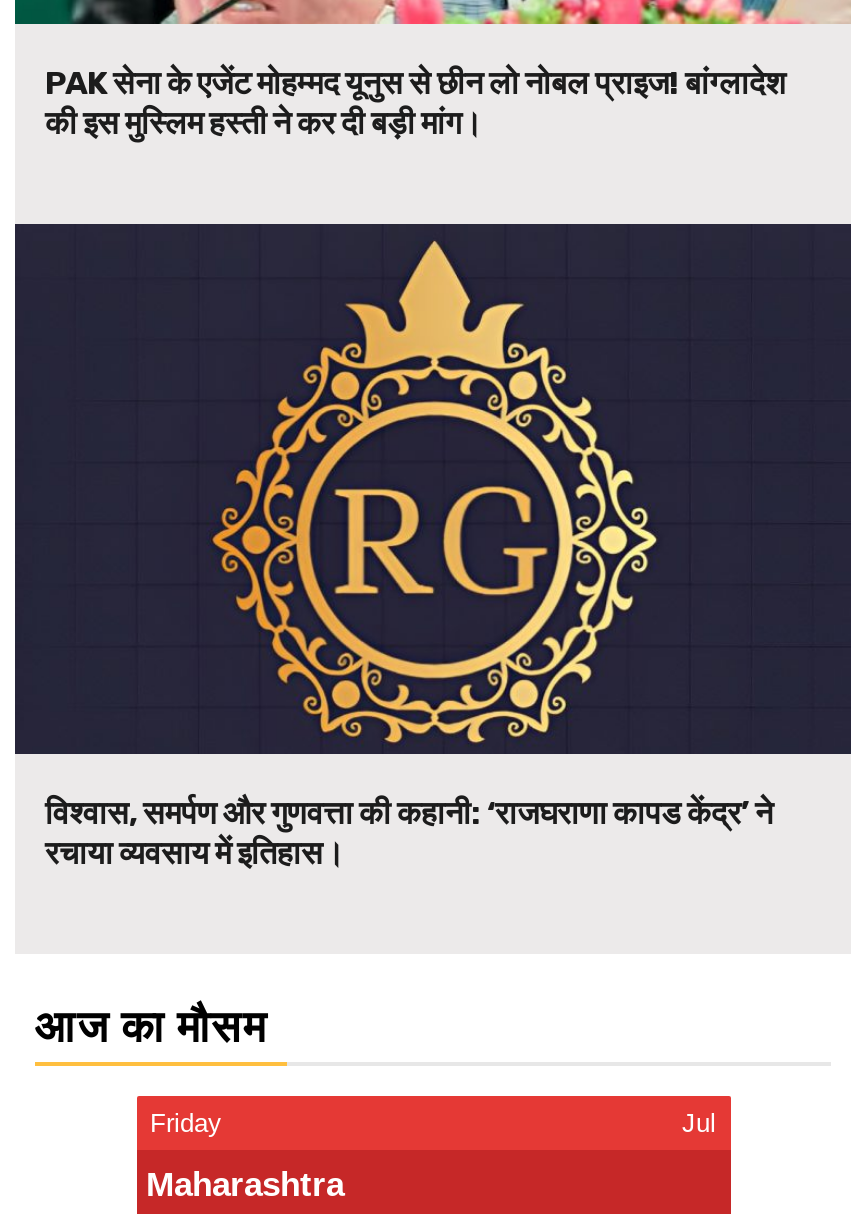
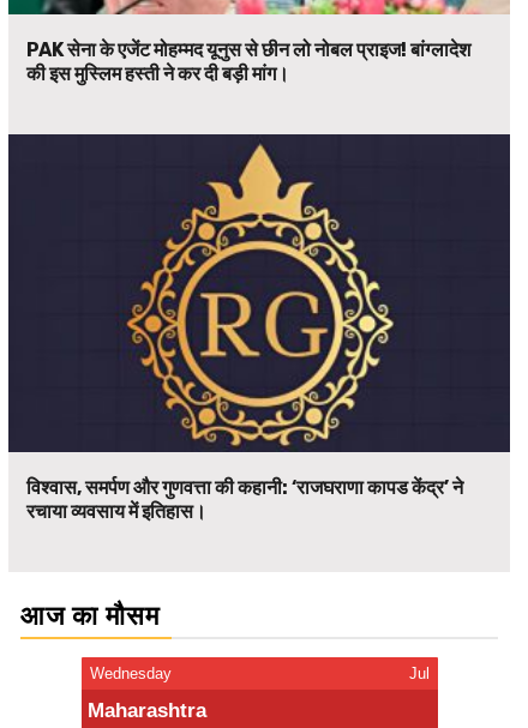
- Friday
+ Wednesday
